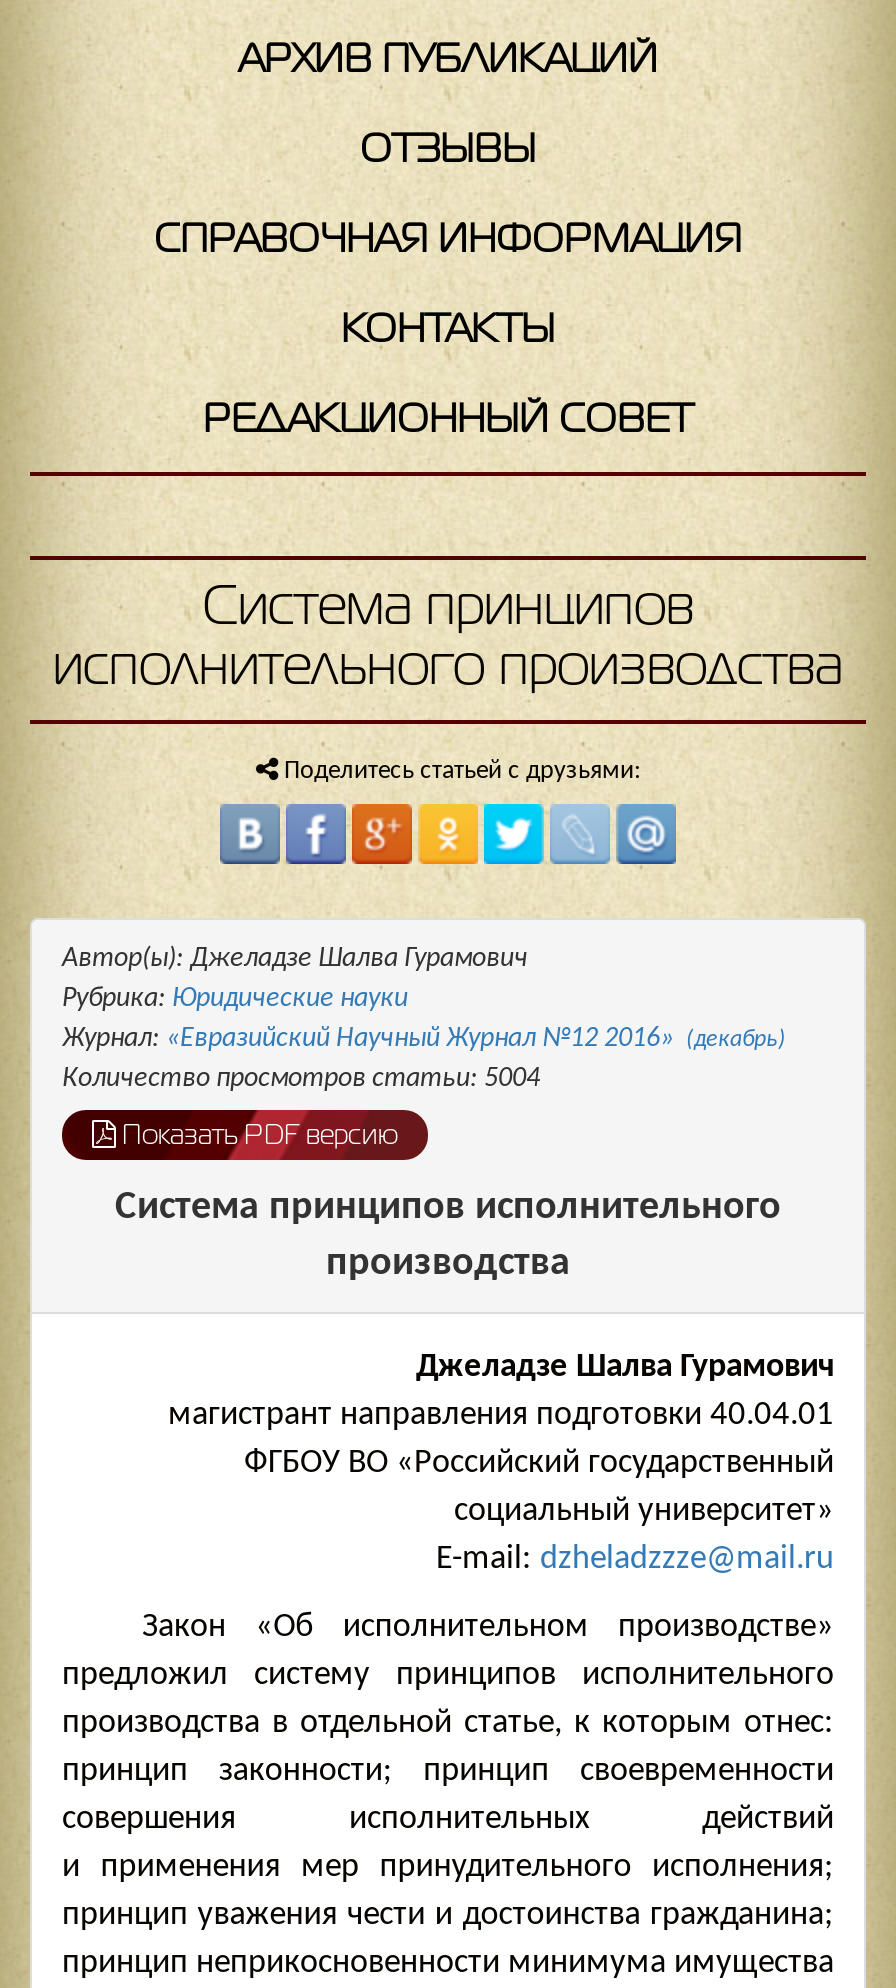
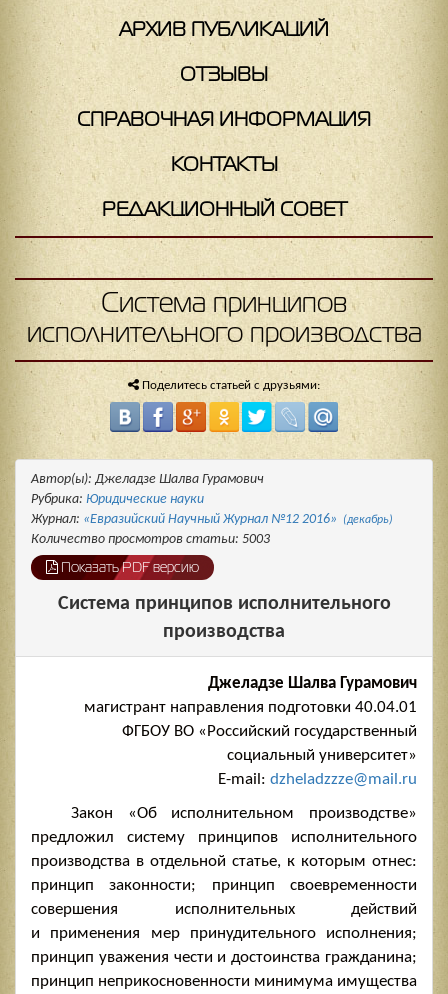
- Количество просмотров статьи: 5004
+ Количество просмотров статьи: 5003
